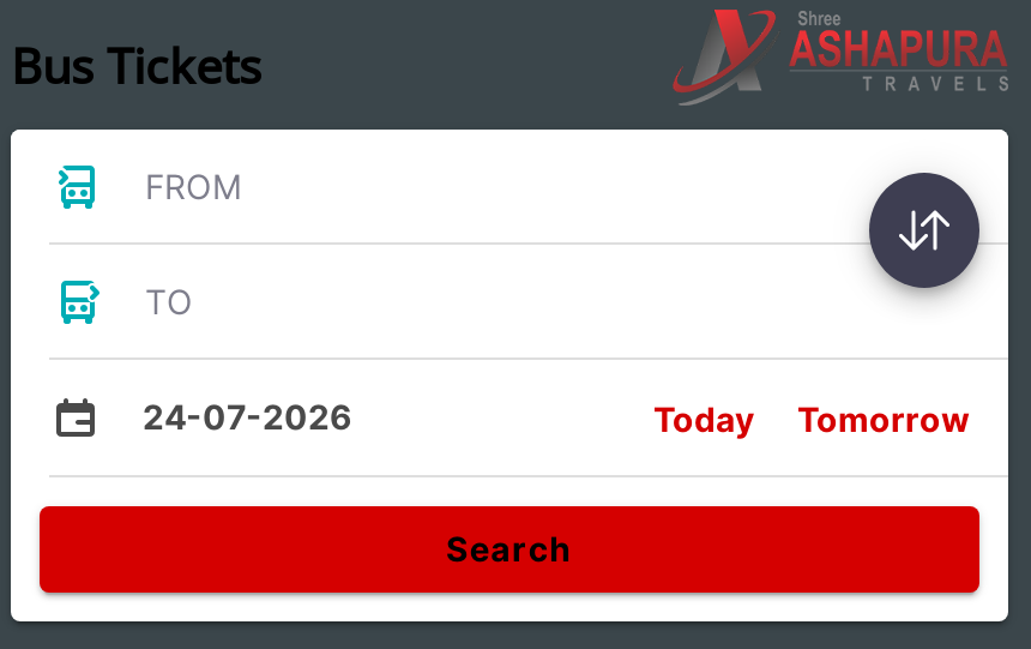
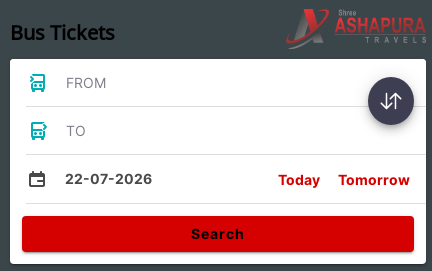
- 24-07-2026
+ 22-07-2026
